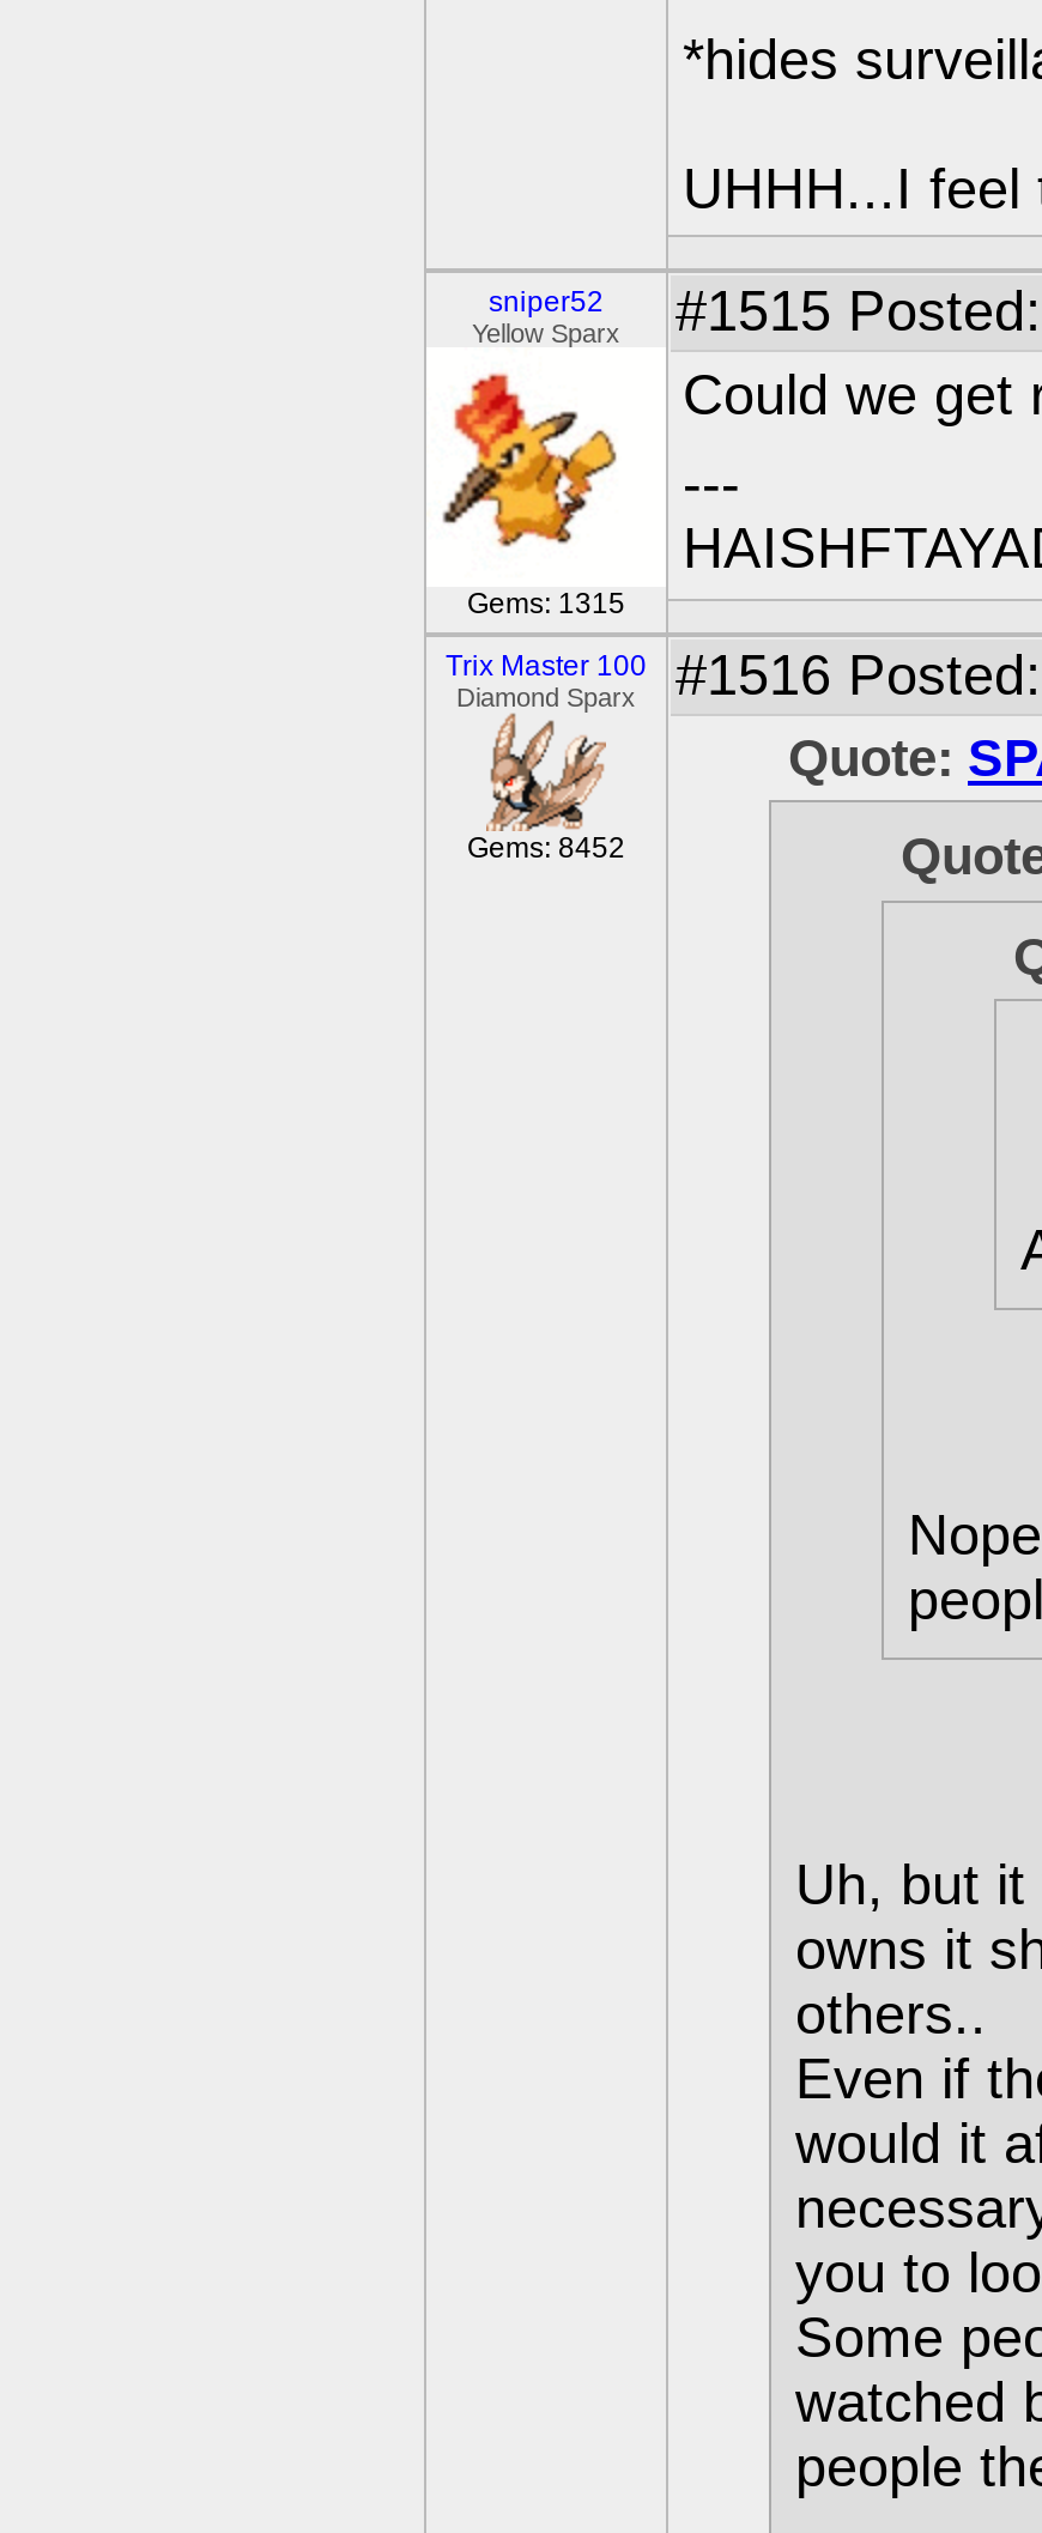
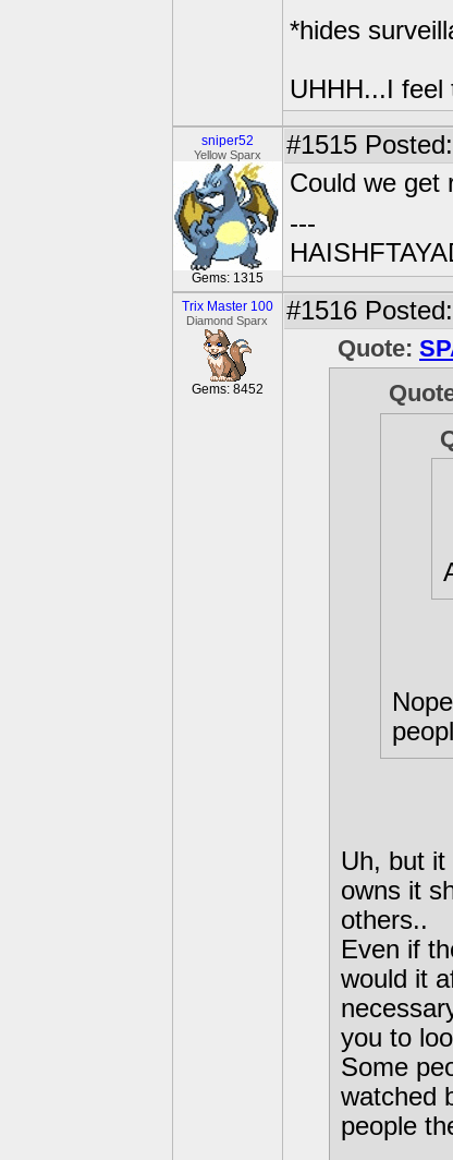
- [image]
+ [image]

- [image]
+ [image]
